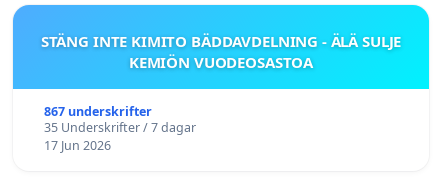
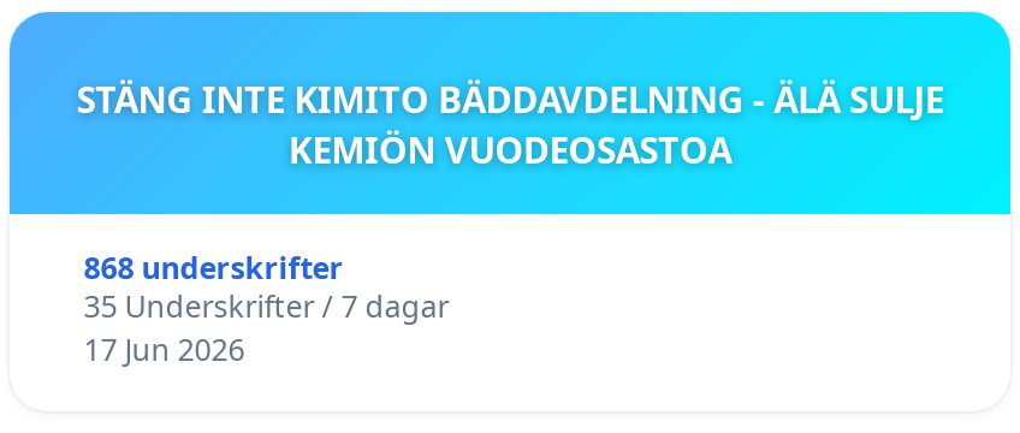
- 867 underskrifter
+ 868 underskrifter
